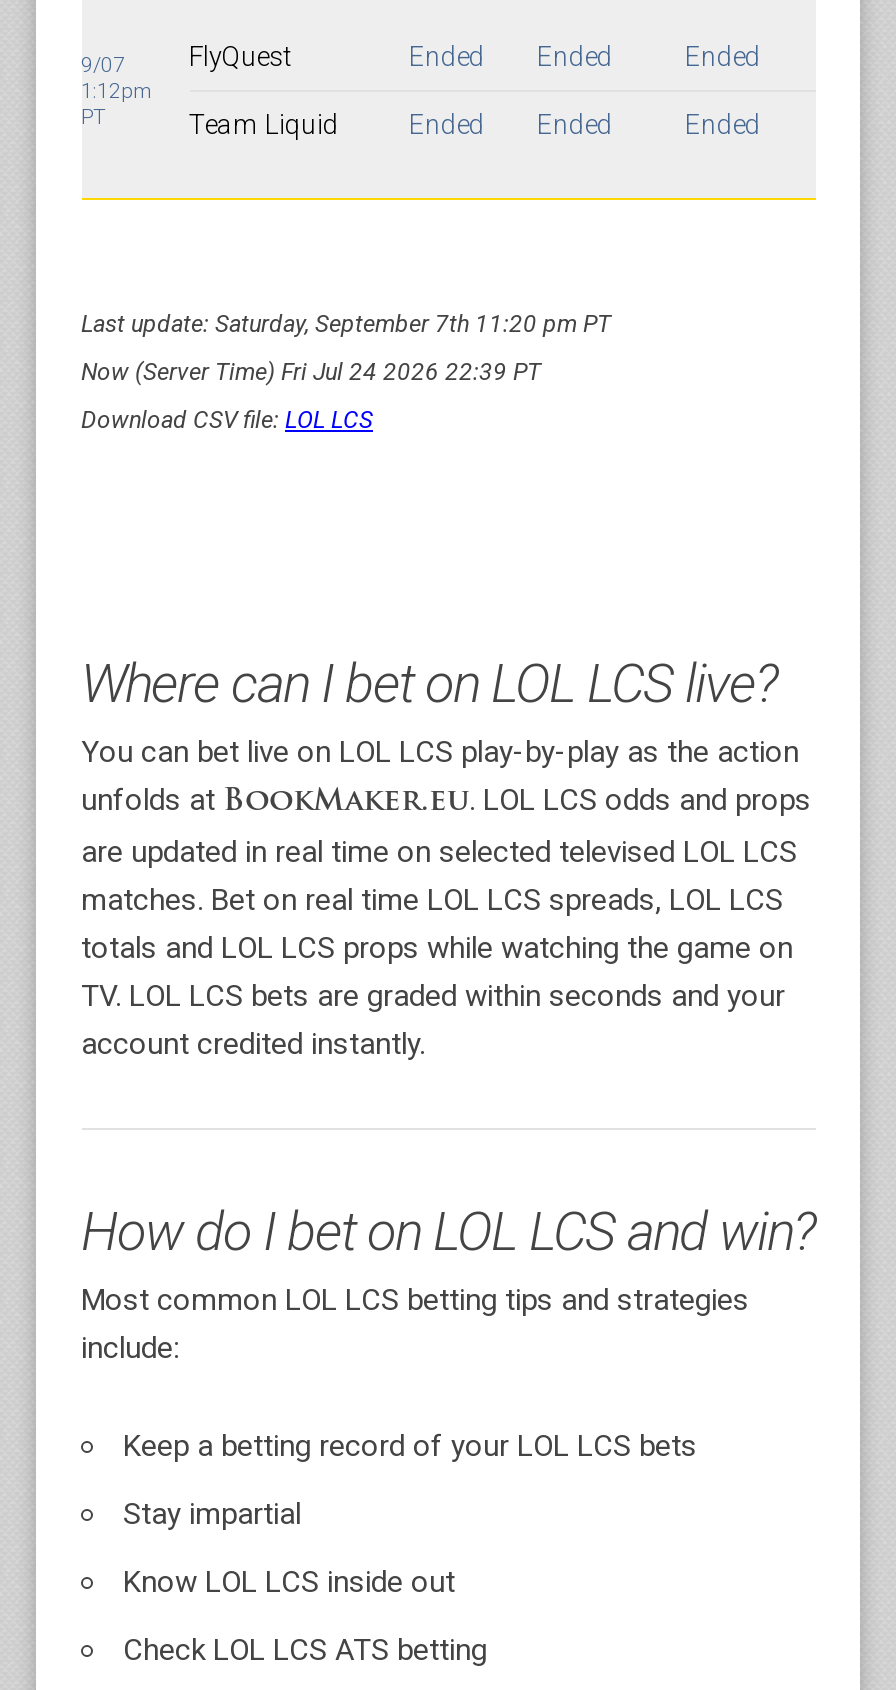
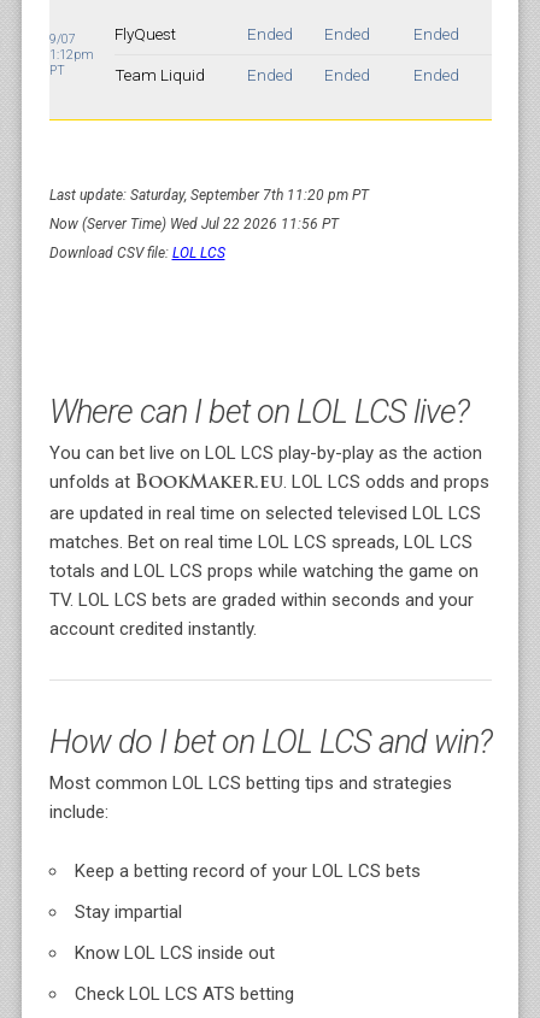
- Now (Server Time) Fri Jul 24 2026 22:39 PT
+ Now (Server Time) Wed Jul 22 2026 11:56 PT
